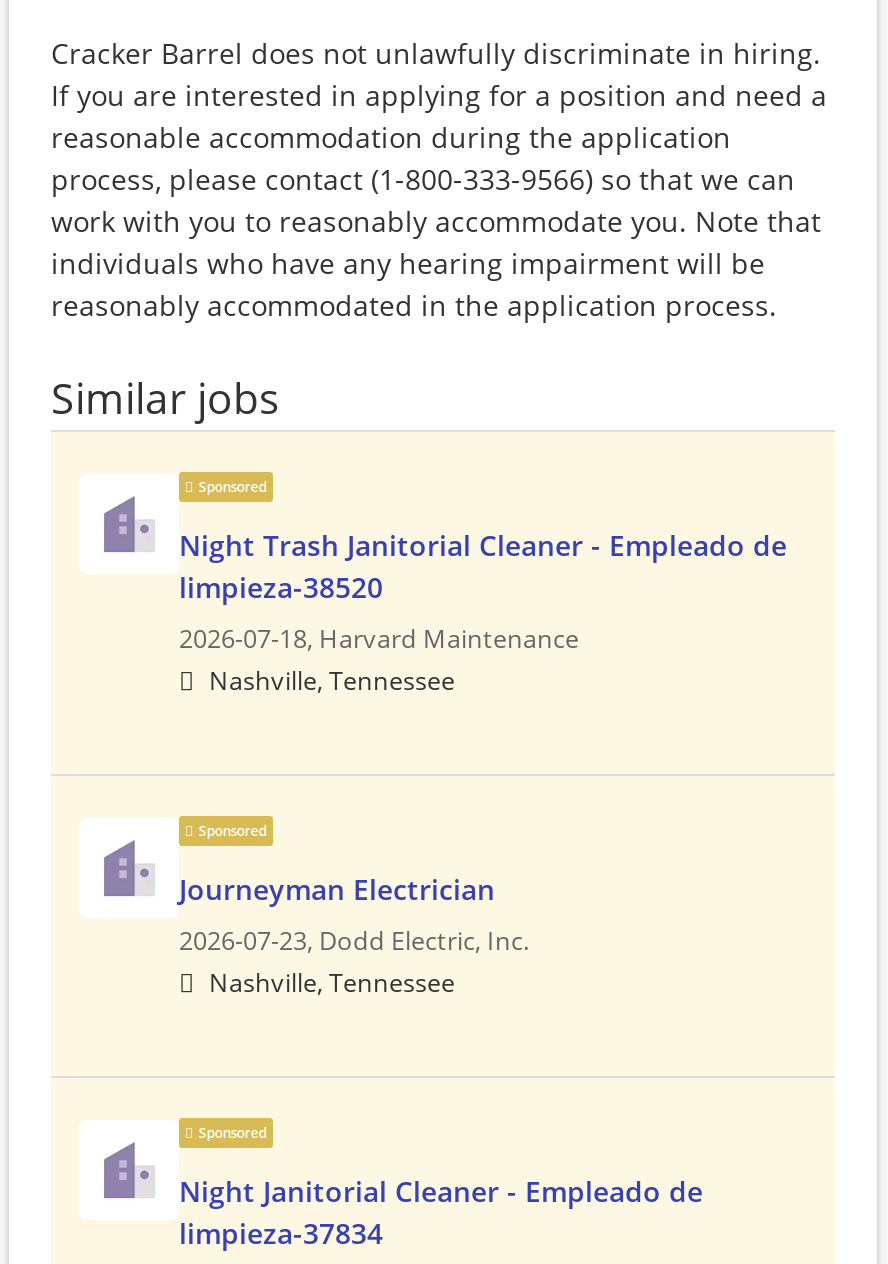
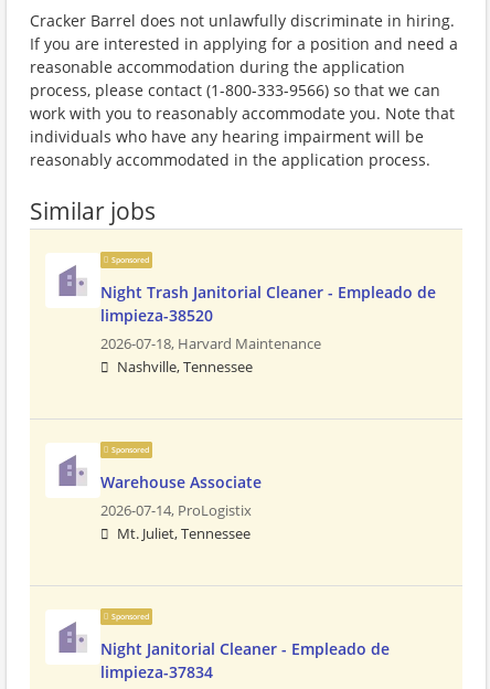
- Journeyman Electrician
- 2026-07-23, Dodd Electric, Inc.
- Nashville, Tennessee
+ Warehouse Associate
+ 2026-07-14, ProLogistix
+ Mt. Juliet, Tennessee
